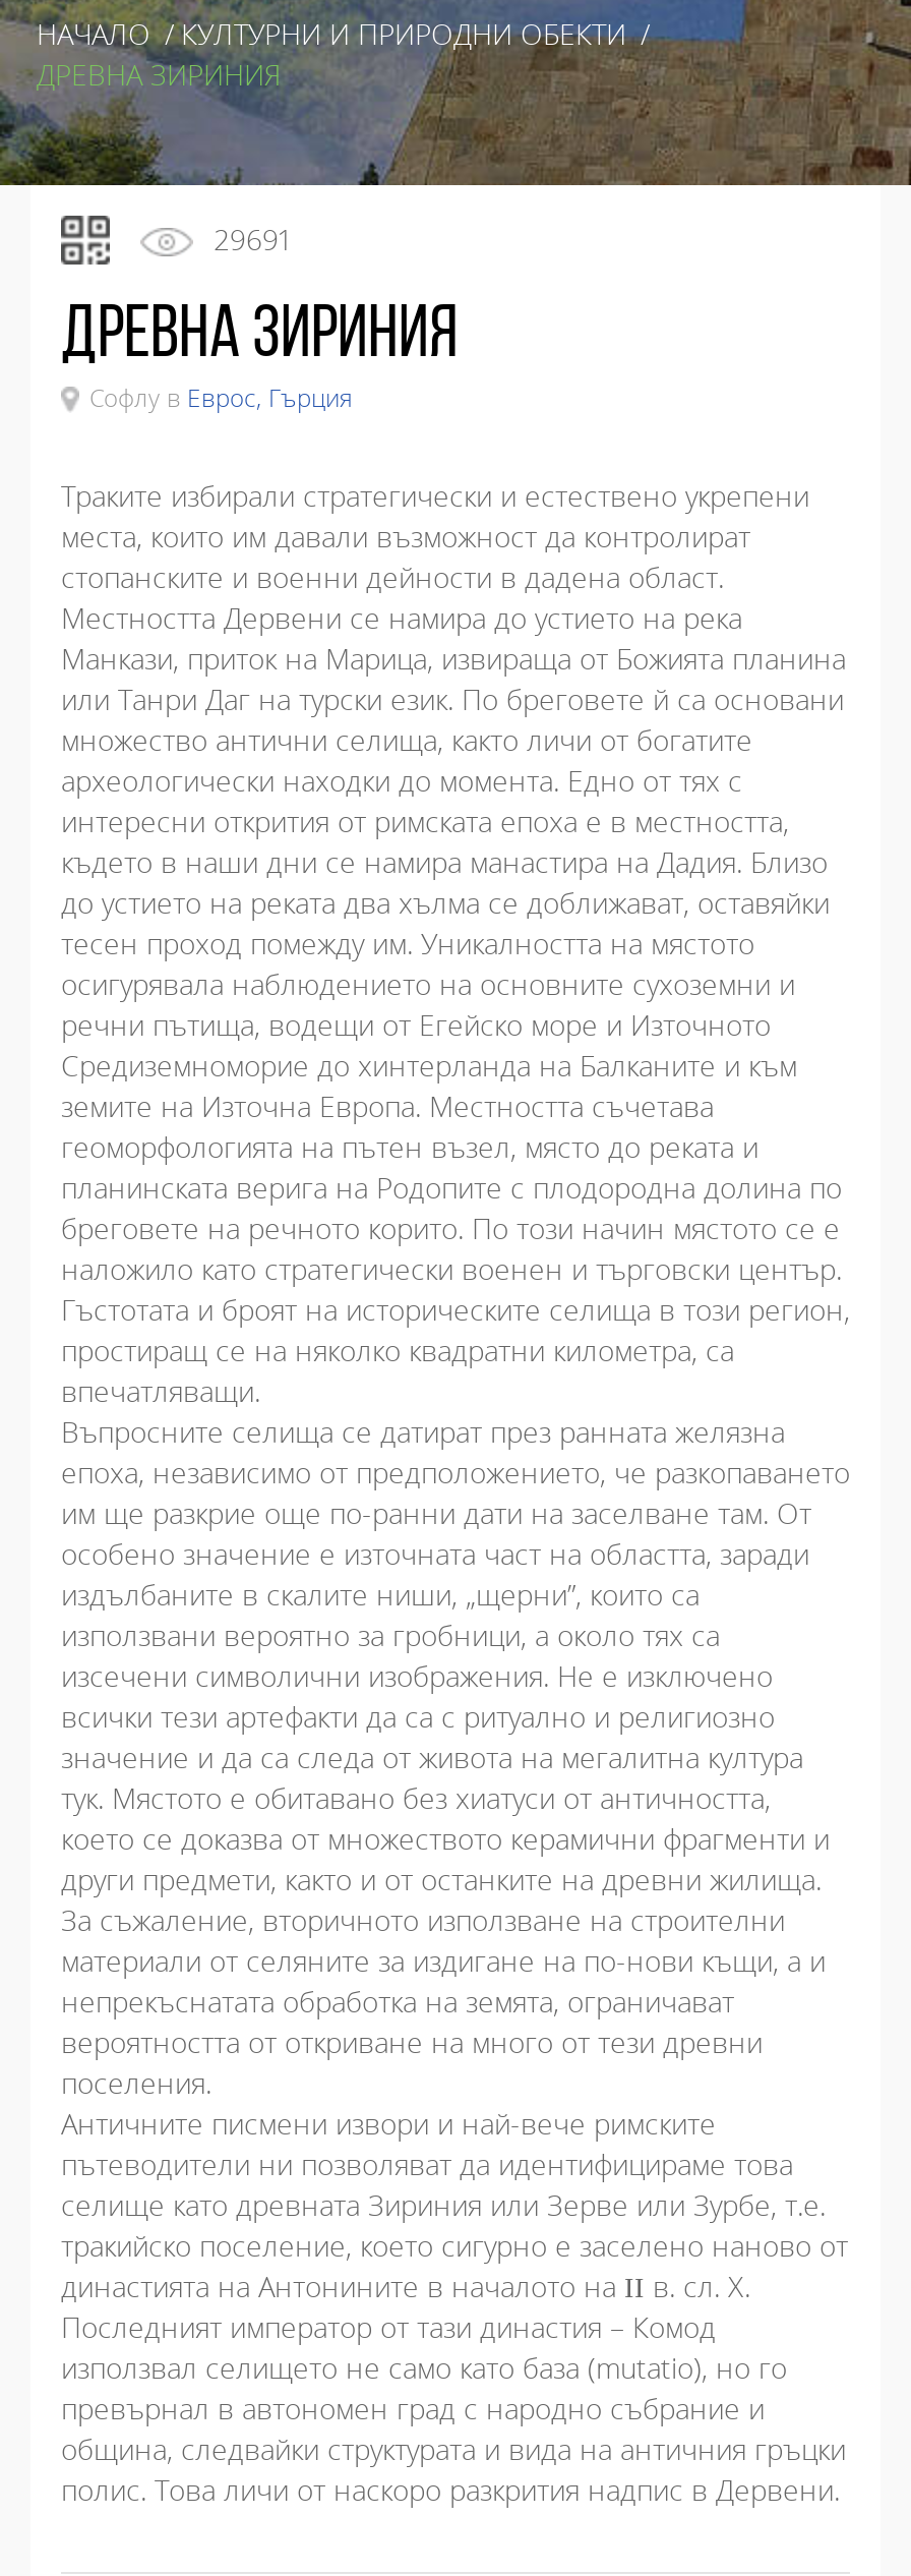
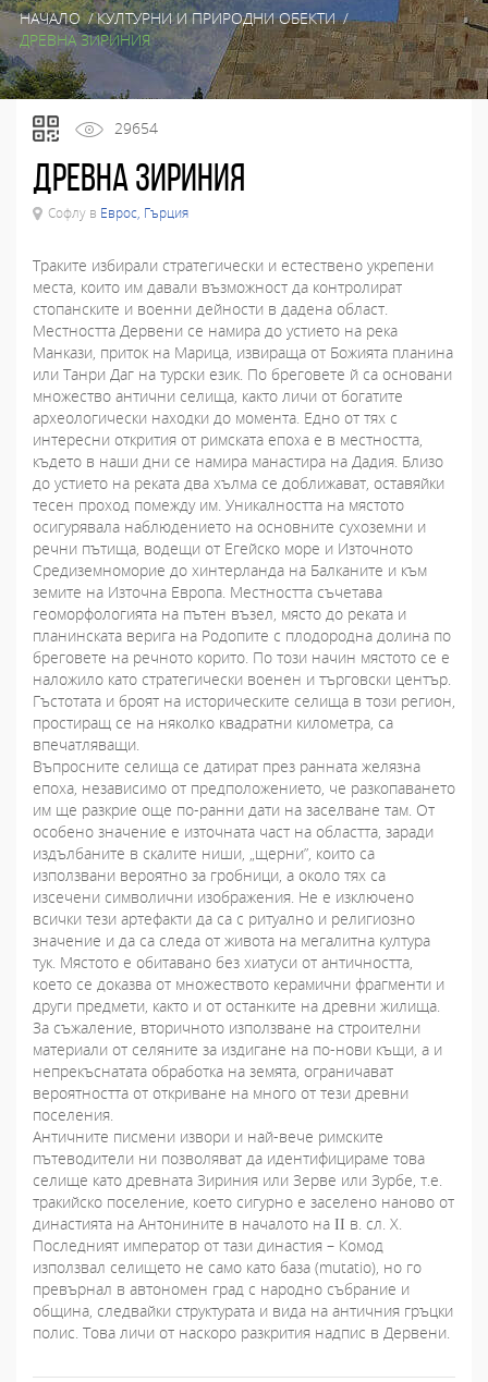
- 29691
+ 29654
